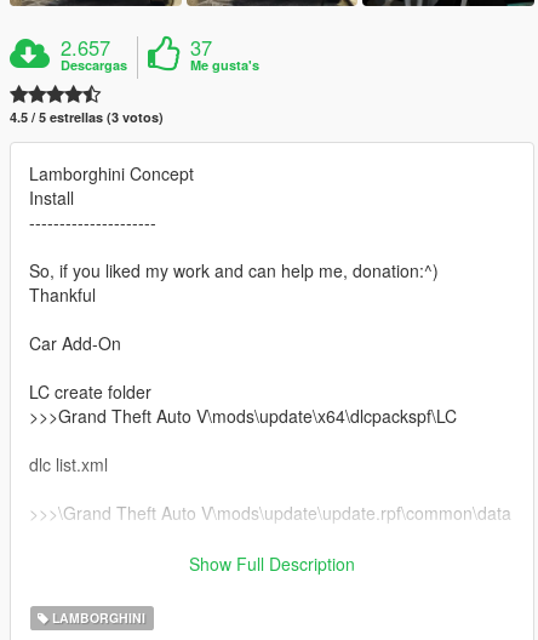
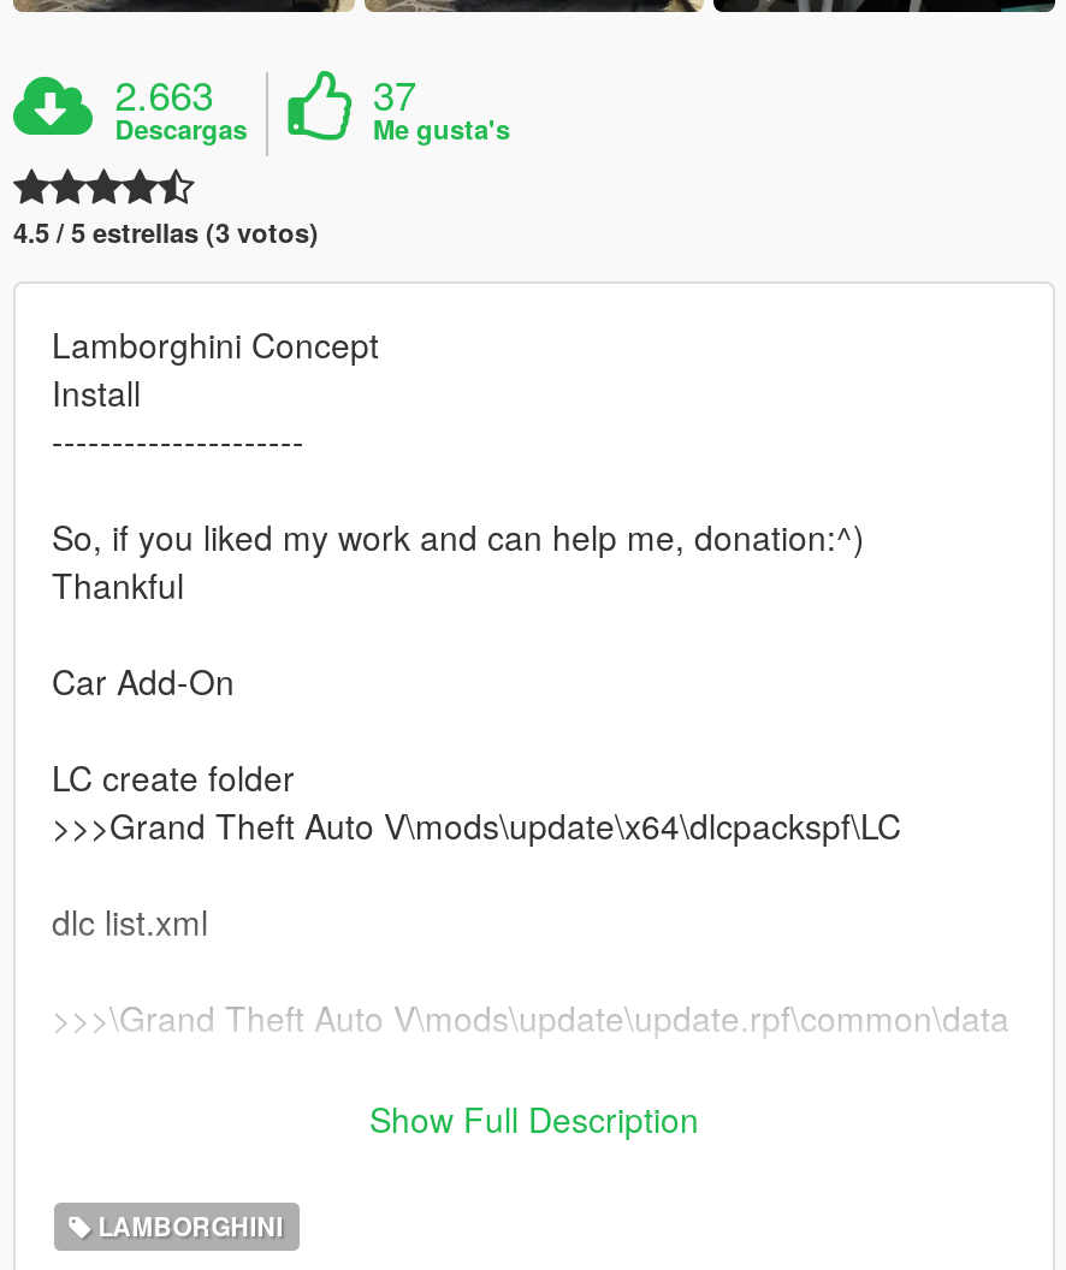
- 2.657
+ 2.663
